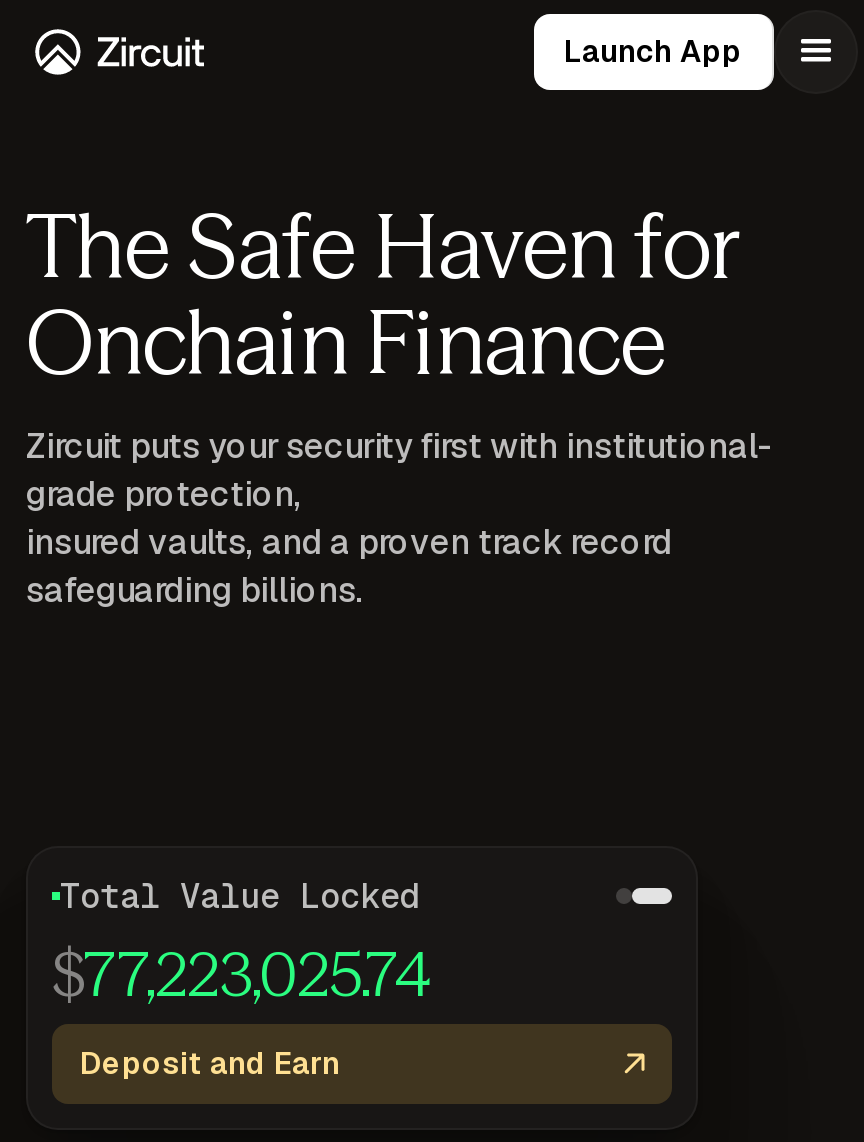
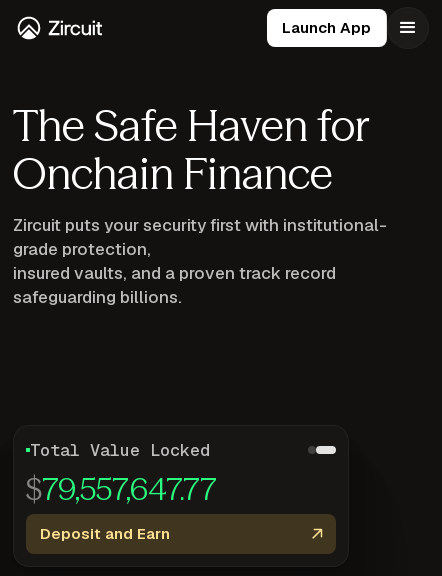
- $77,223,025.74
+ $79,557,647.77
